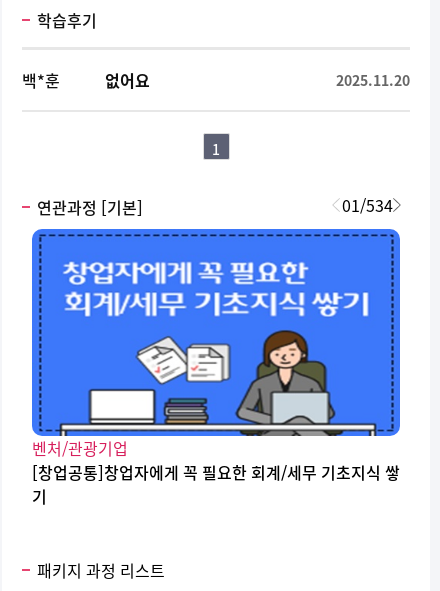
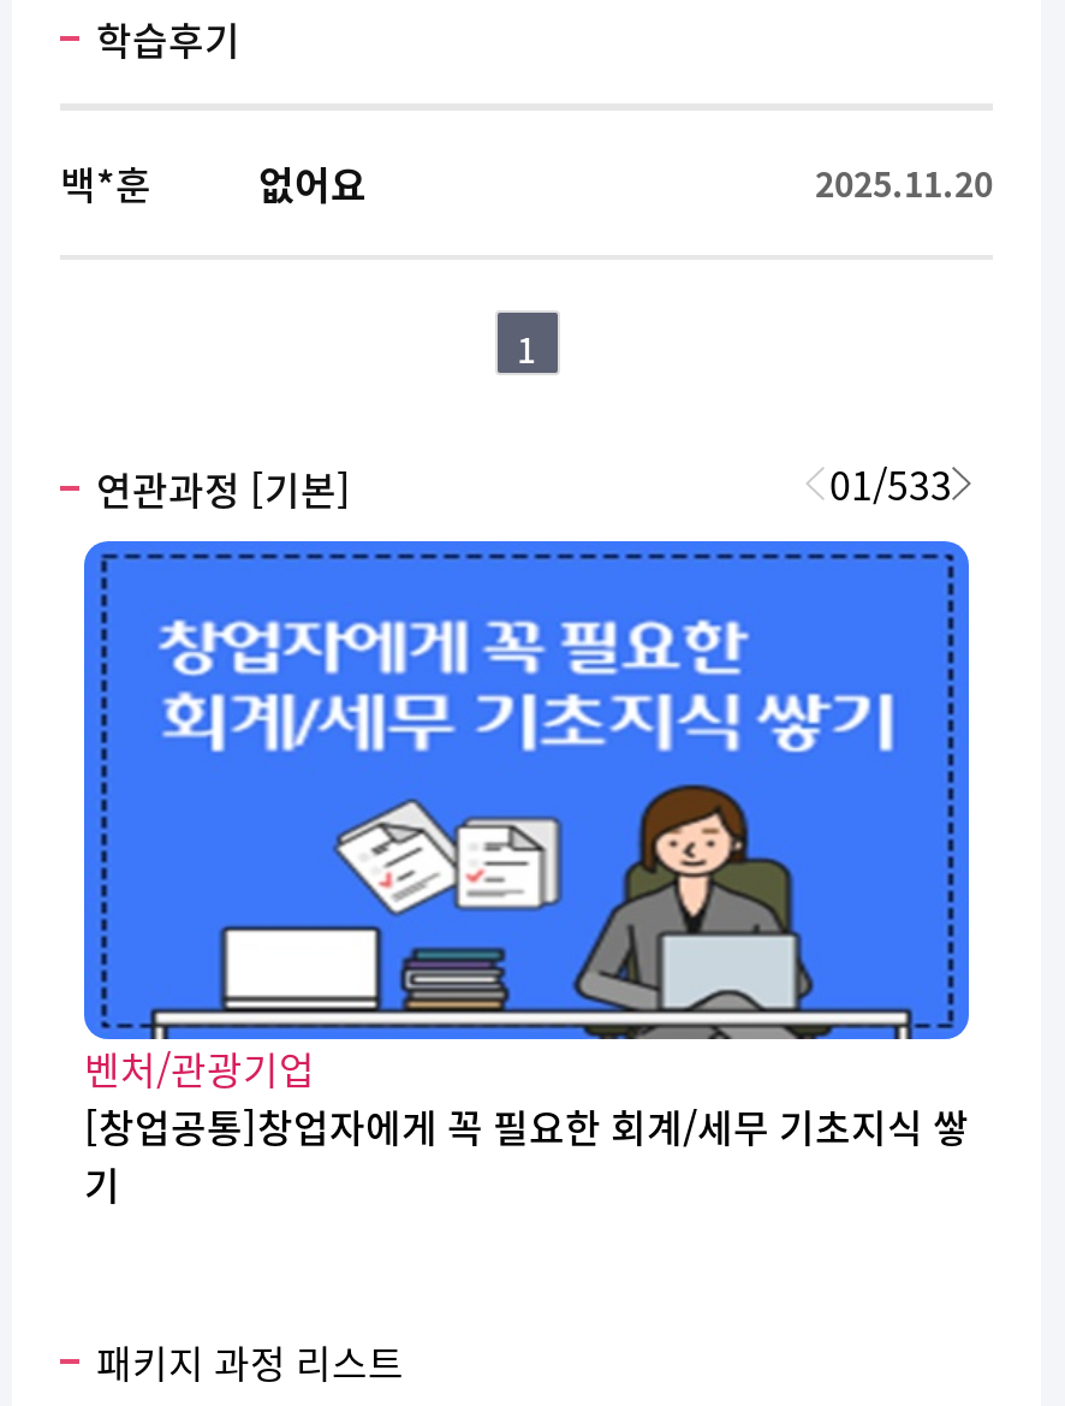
- 01/534
+ 01/533
